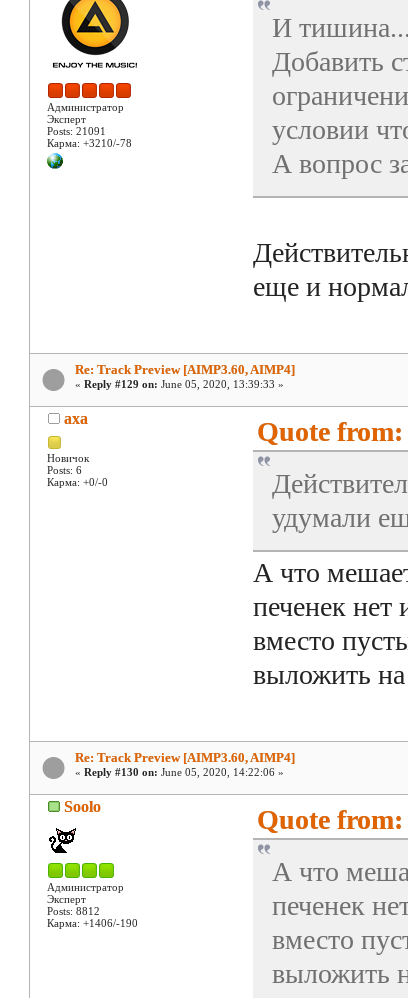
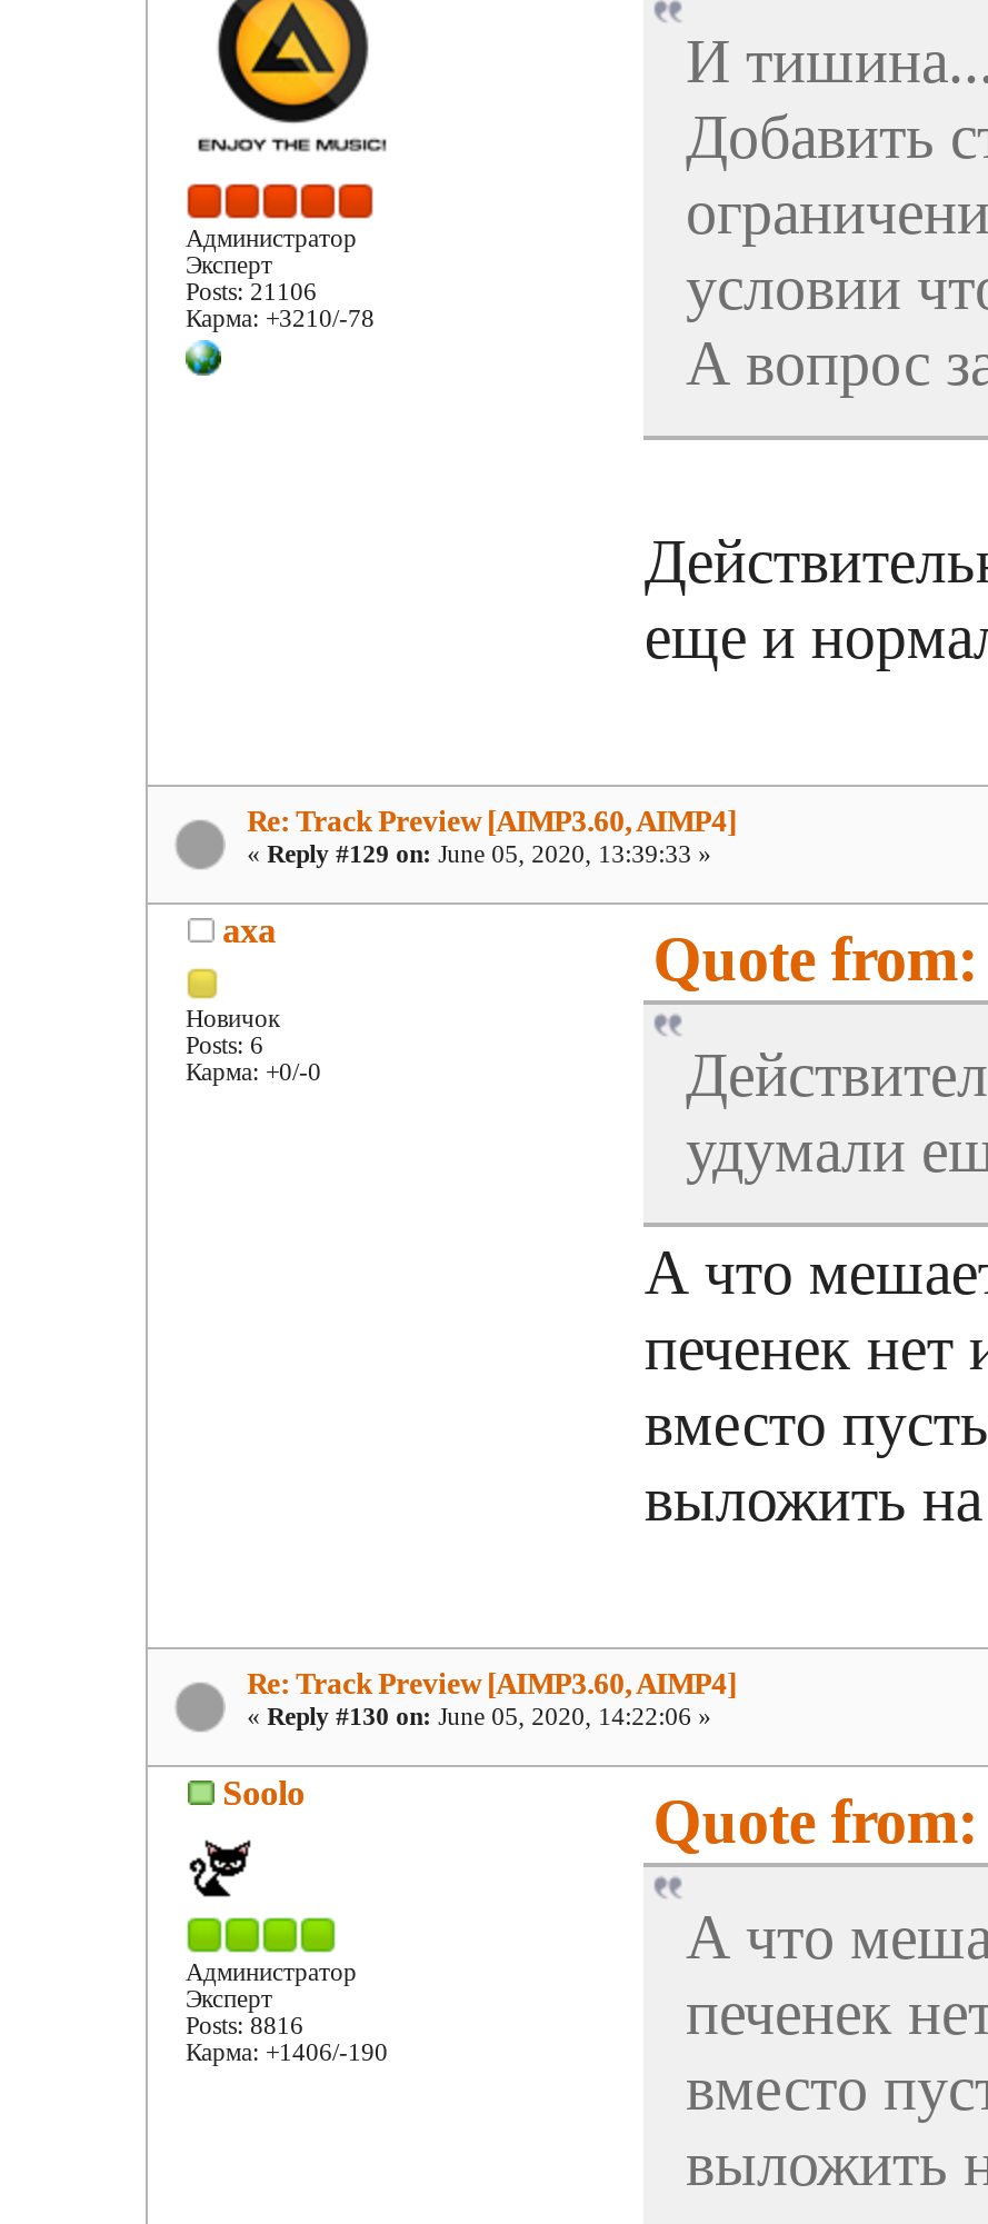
- Posts: 21091
+ Posts: 21106

- Posts: 8812
+ Posts: 8816
